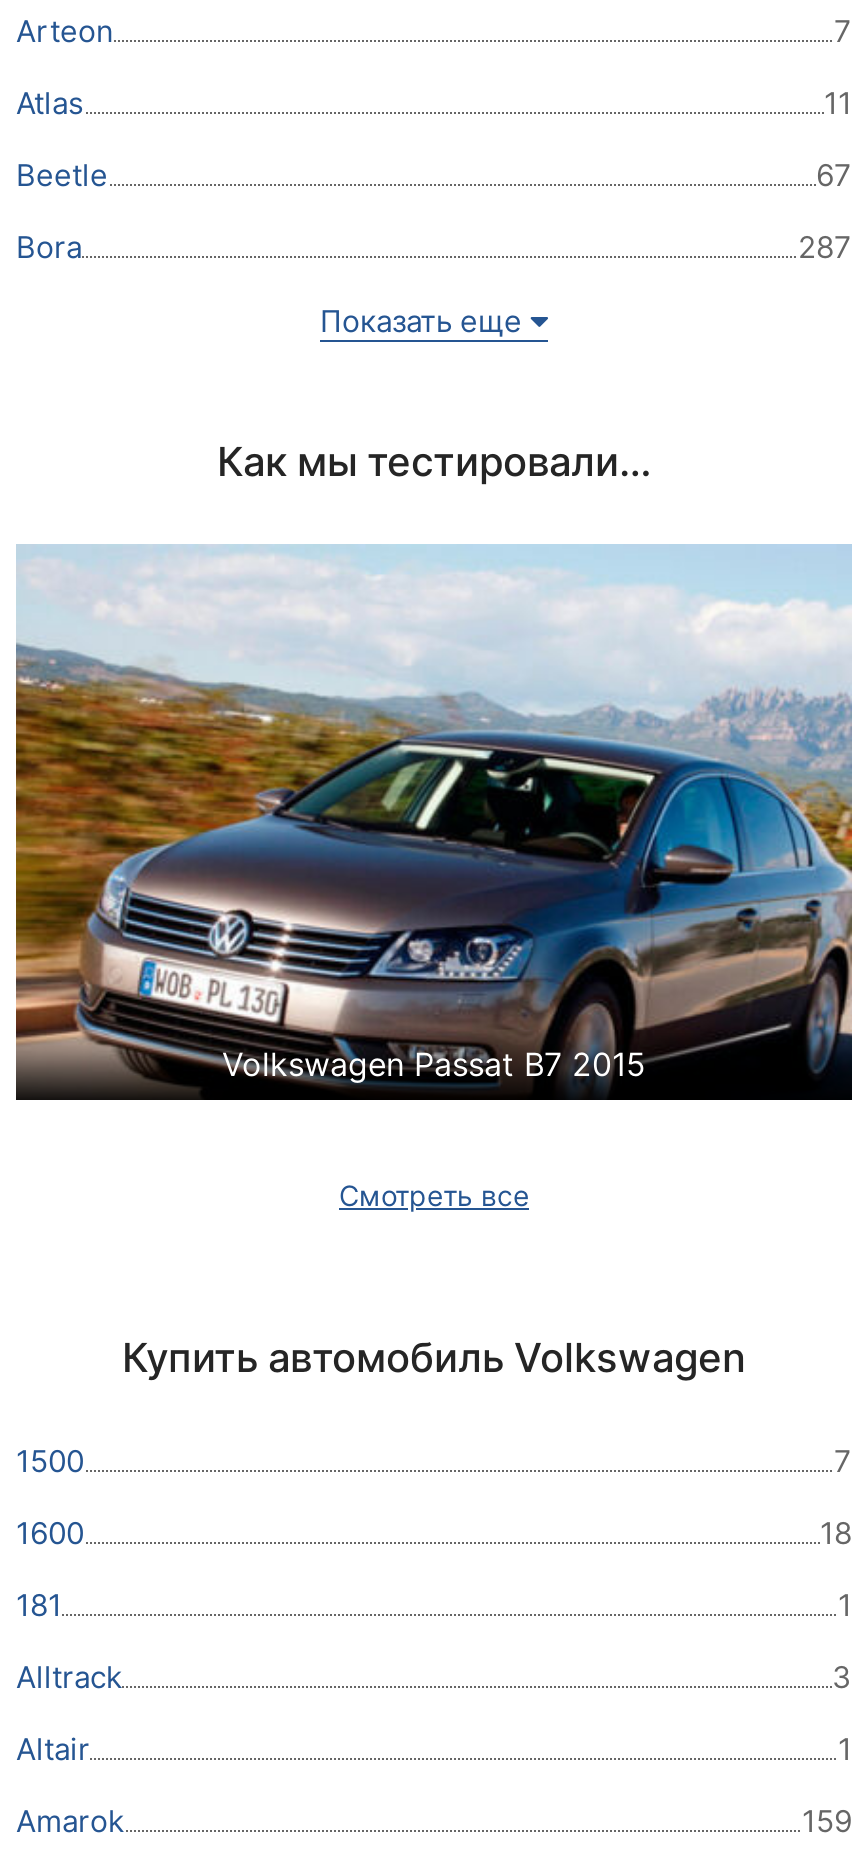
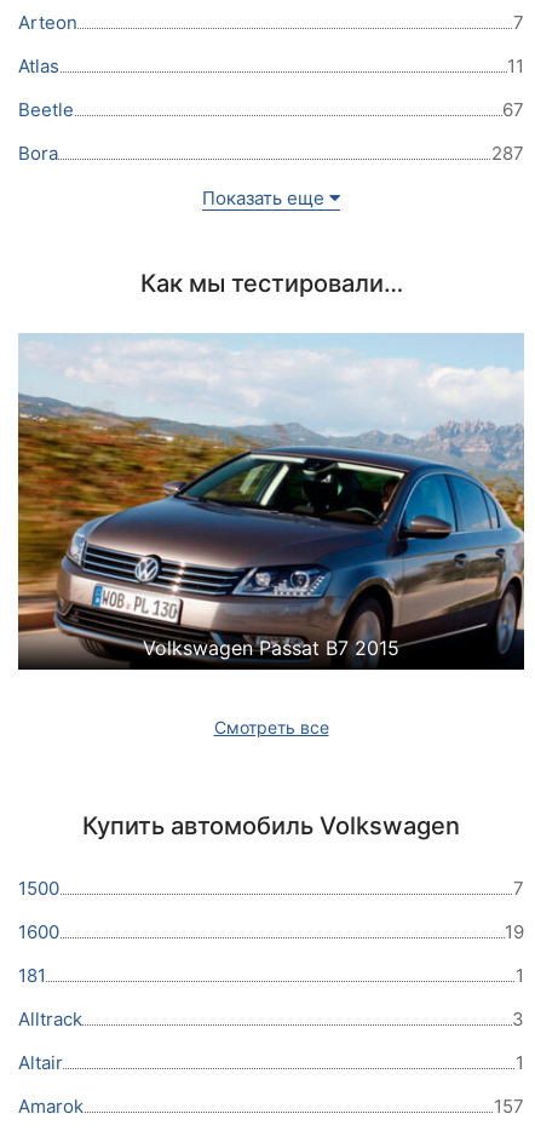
- 18
+ 19

- 159
+ 157
